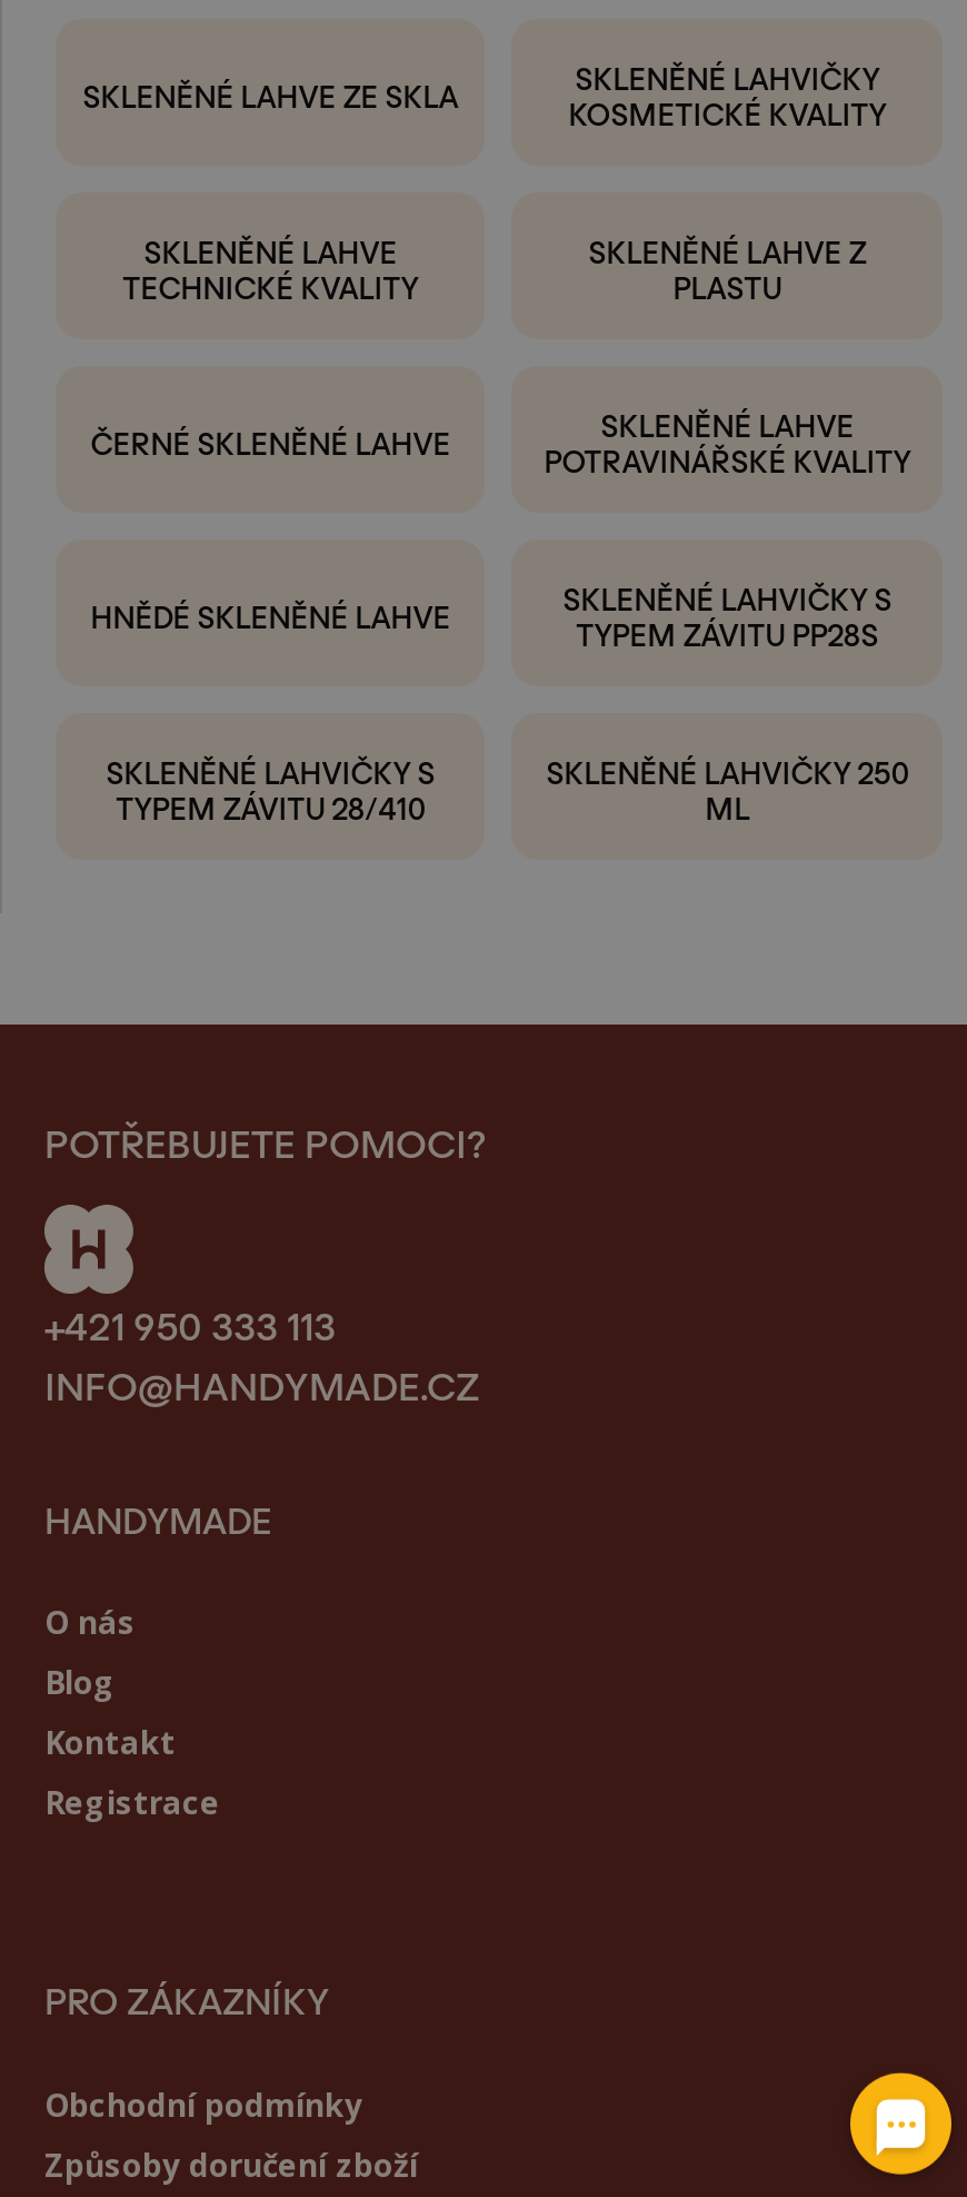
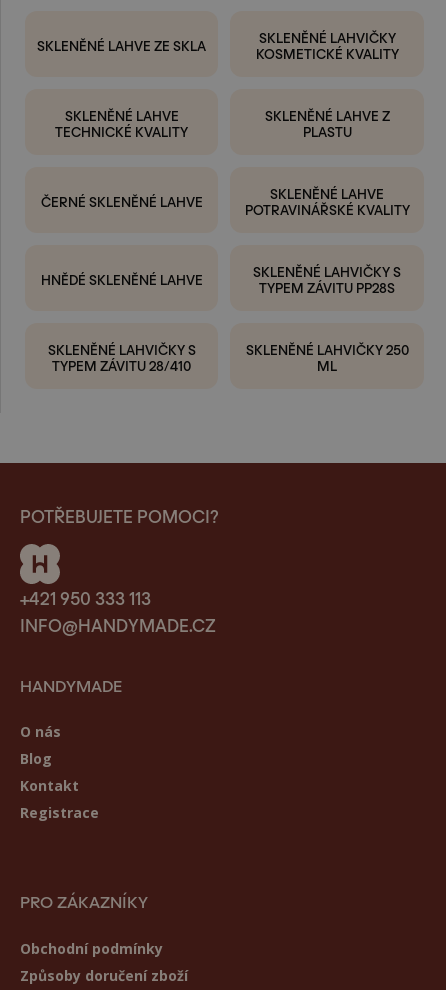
- [image]
